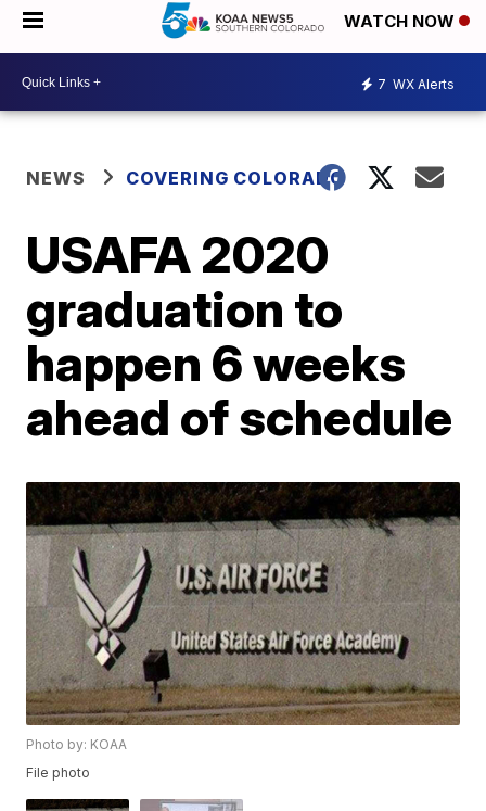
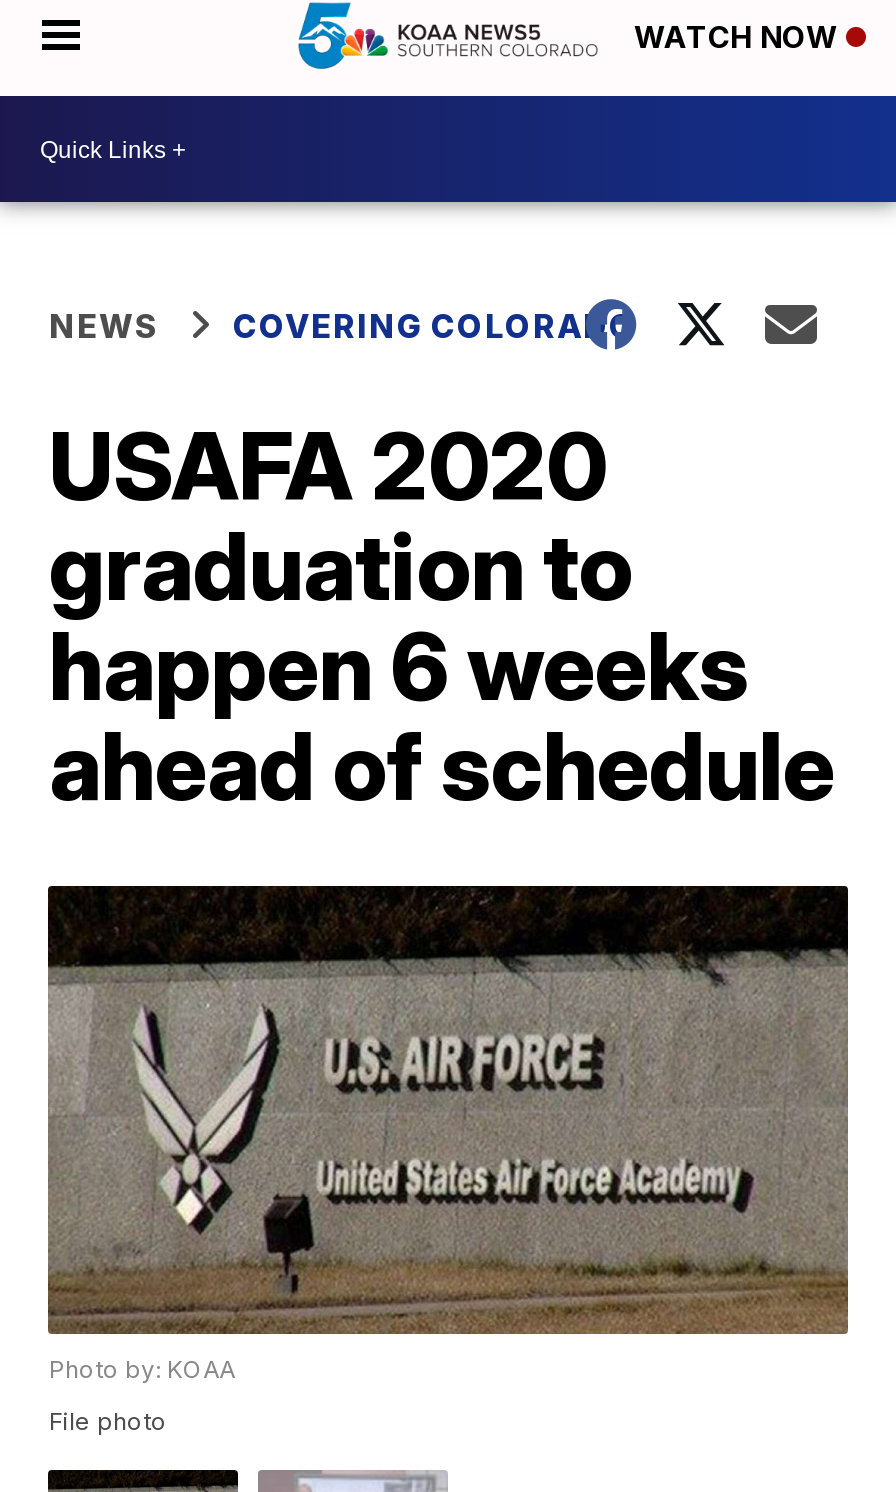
- 7 WX Alerts
